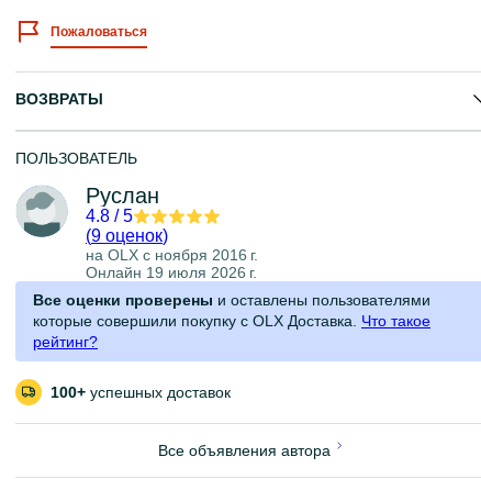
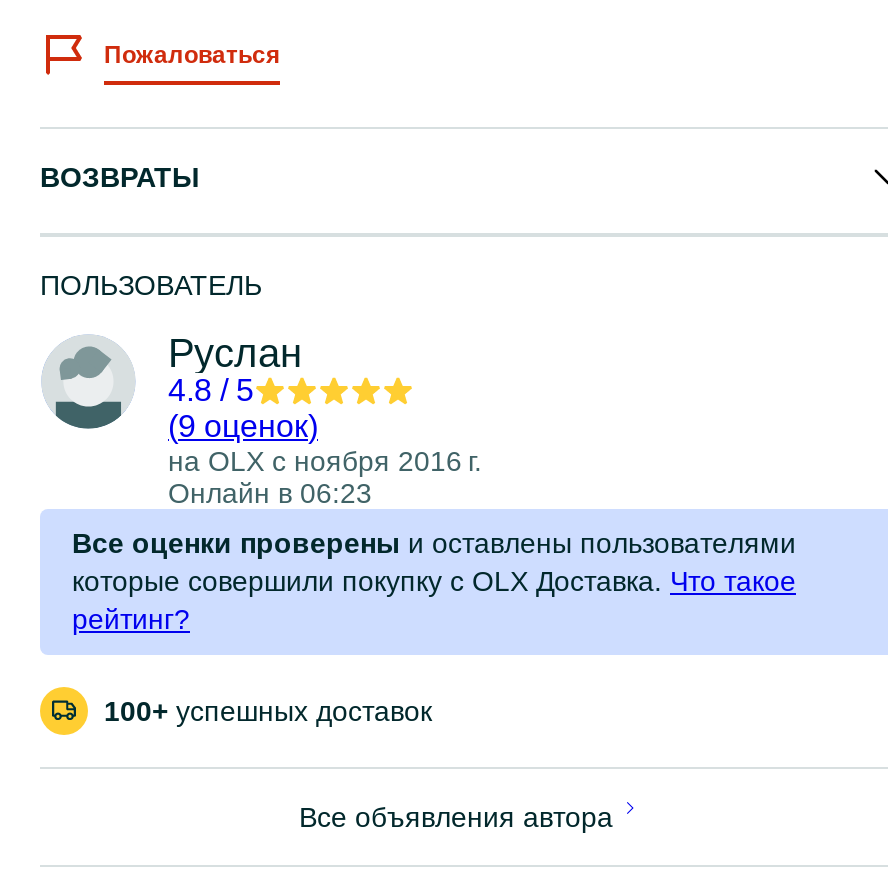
- Онлайн 19 июля 2026 г.
+ Онлайн в 06:23
